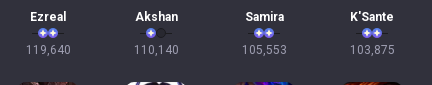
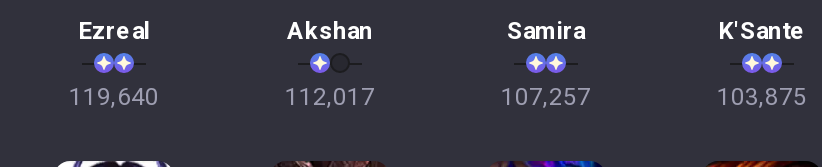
- 110,140
+ 112,017

- 105,553
+ 107,257
